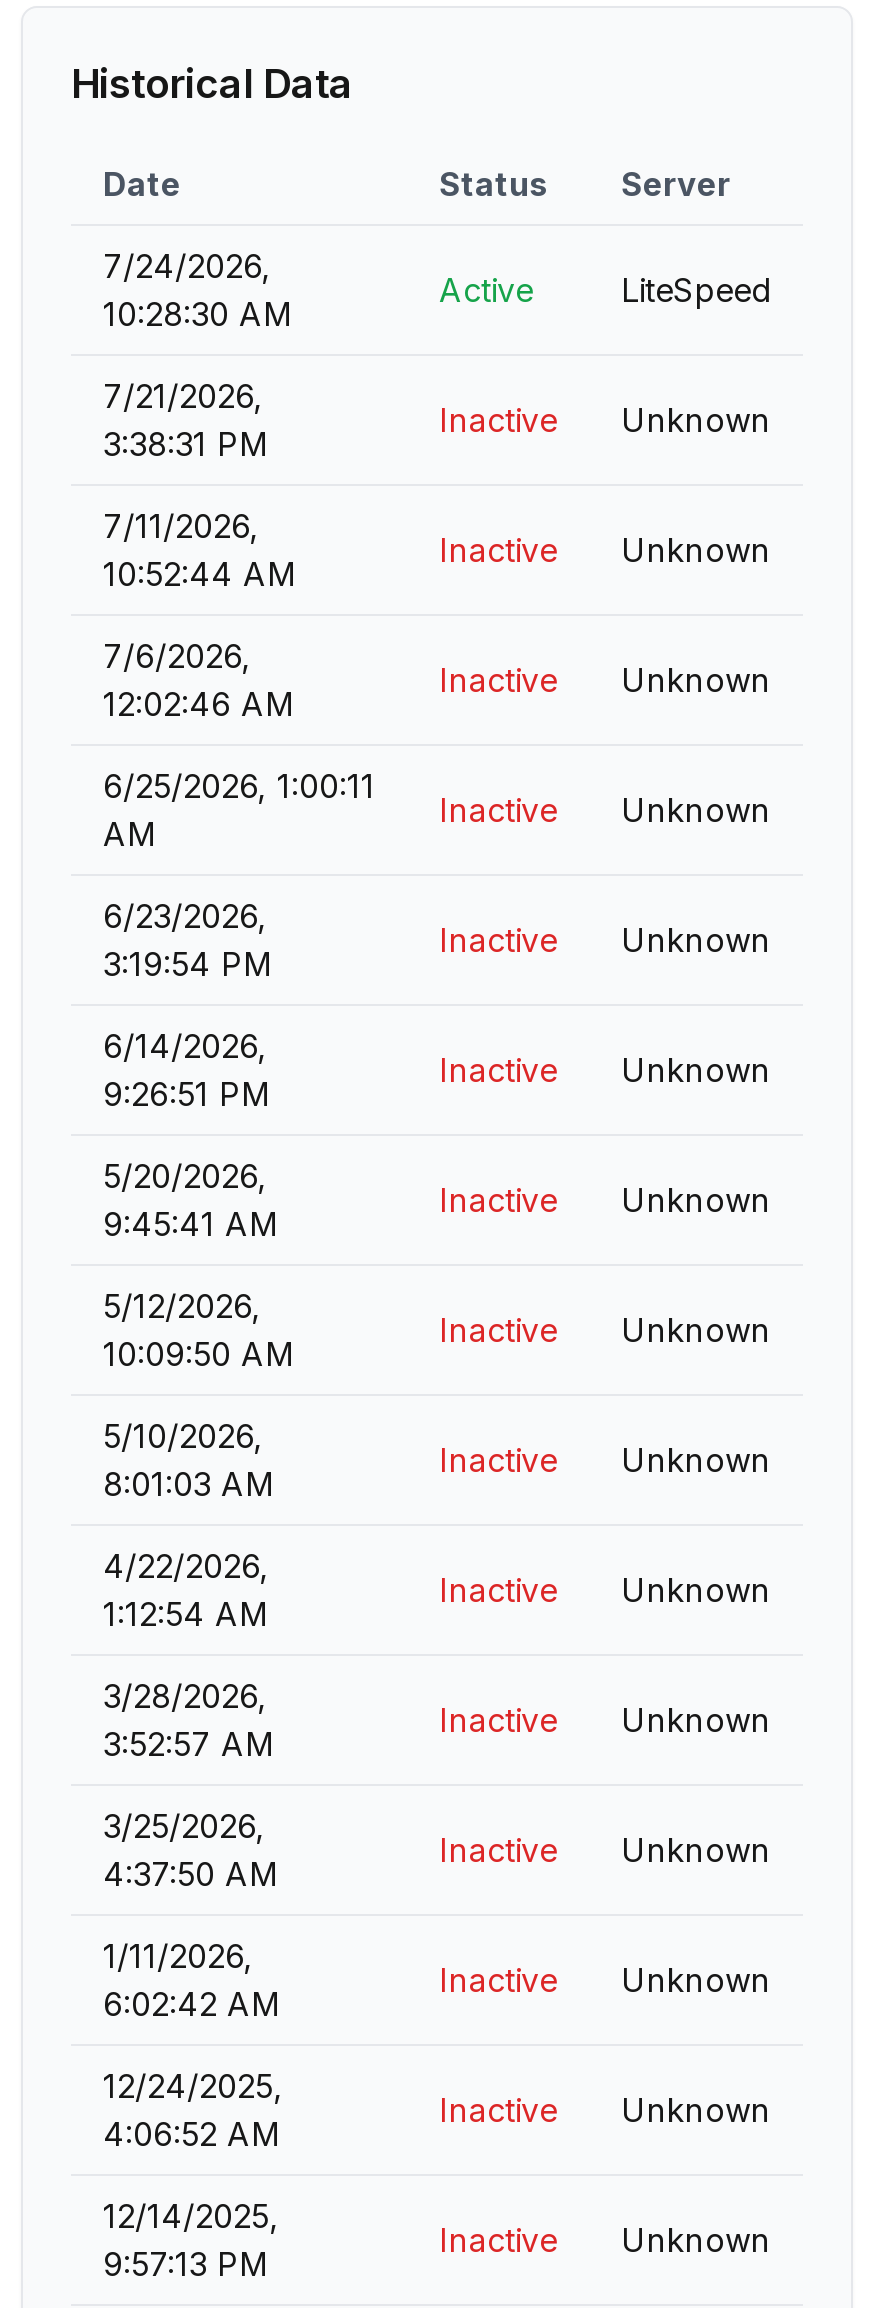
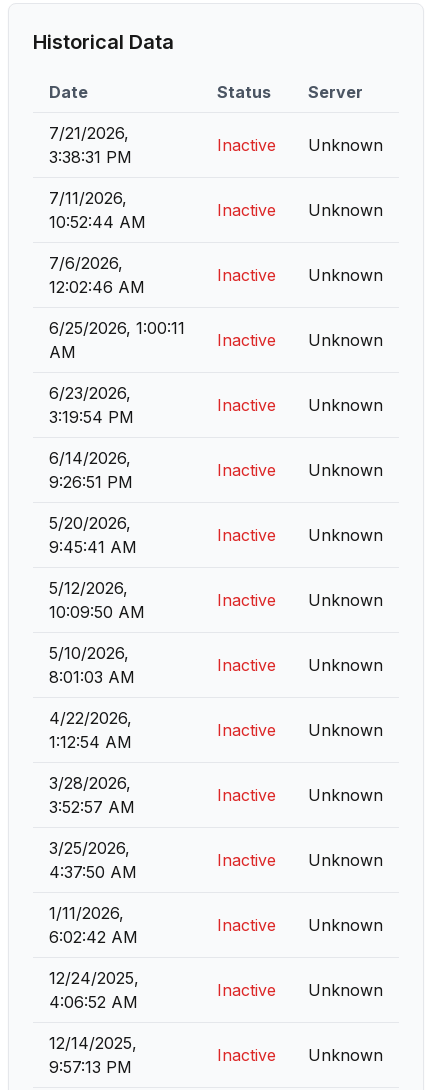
- 7/24/2026,
- 10:28:30 AM

- Active
- LiteSpeed
